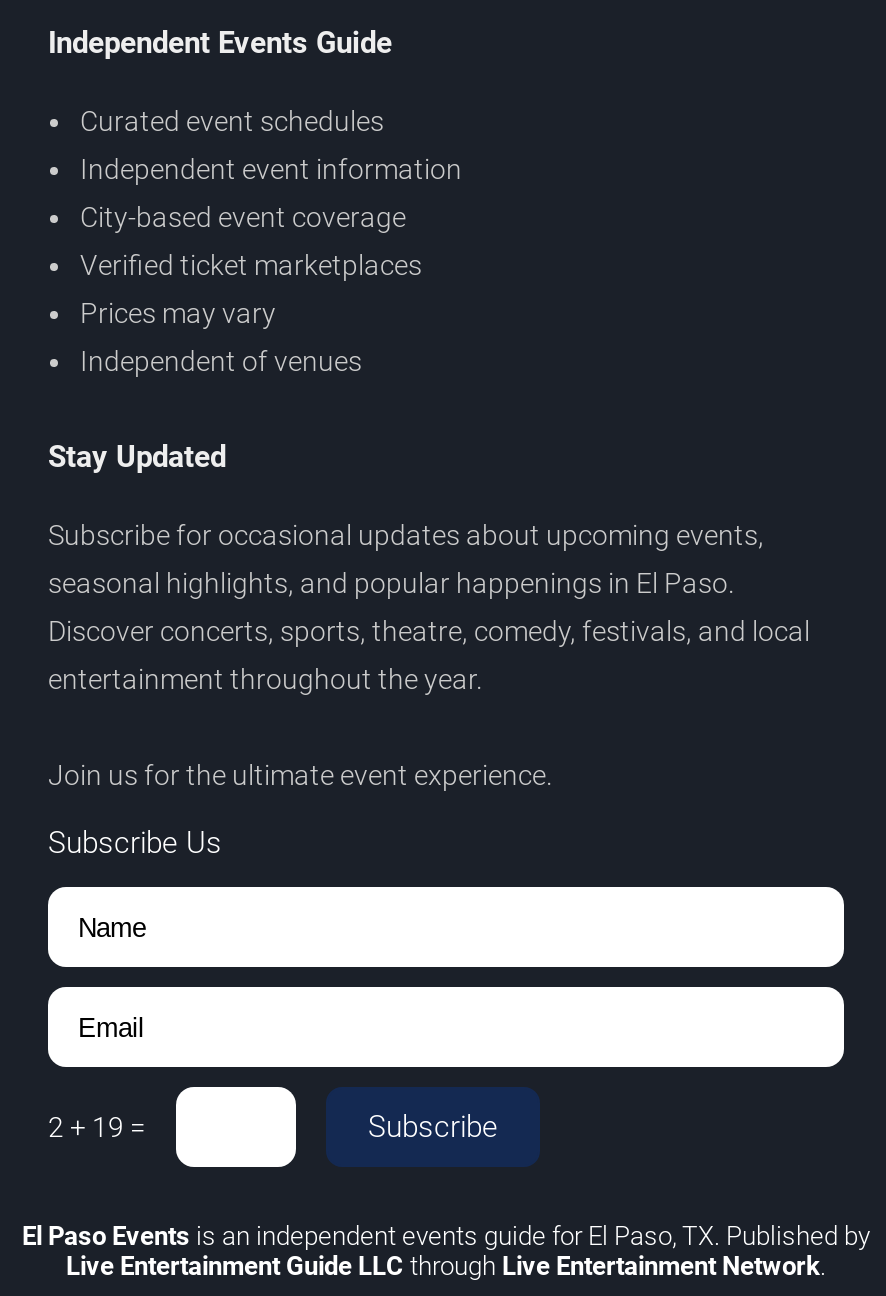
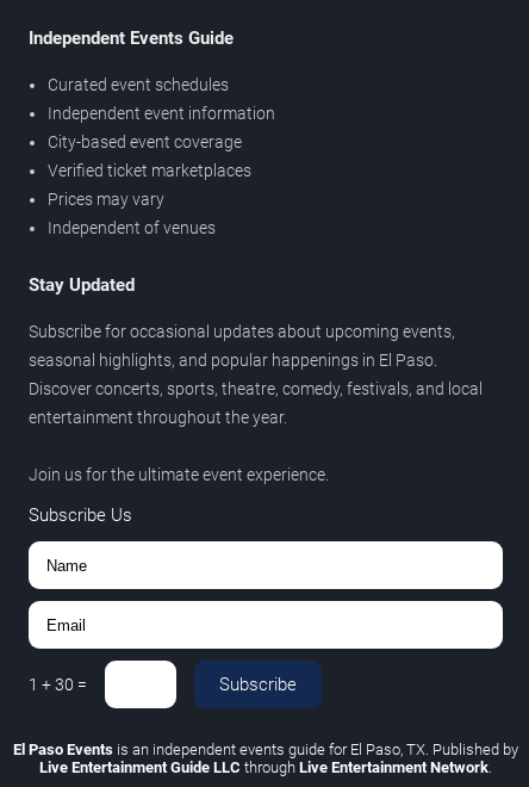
- 2 + 19 =
+ 1 + 30 =
